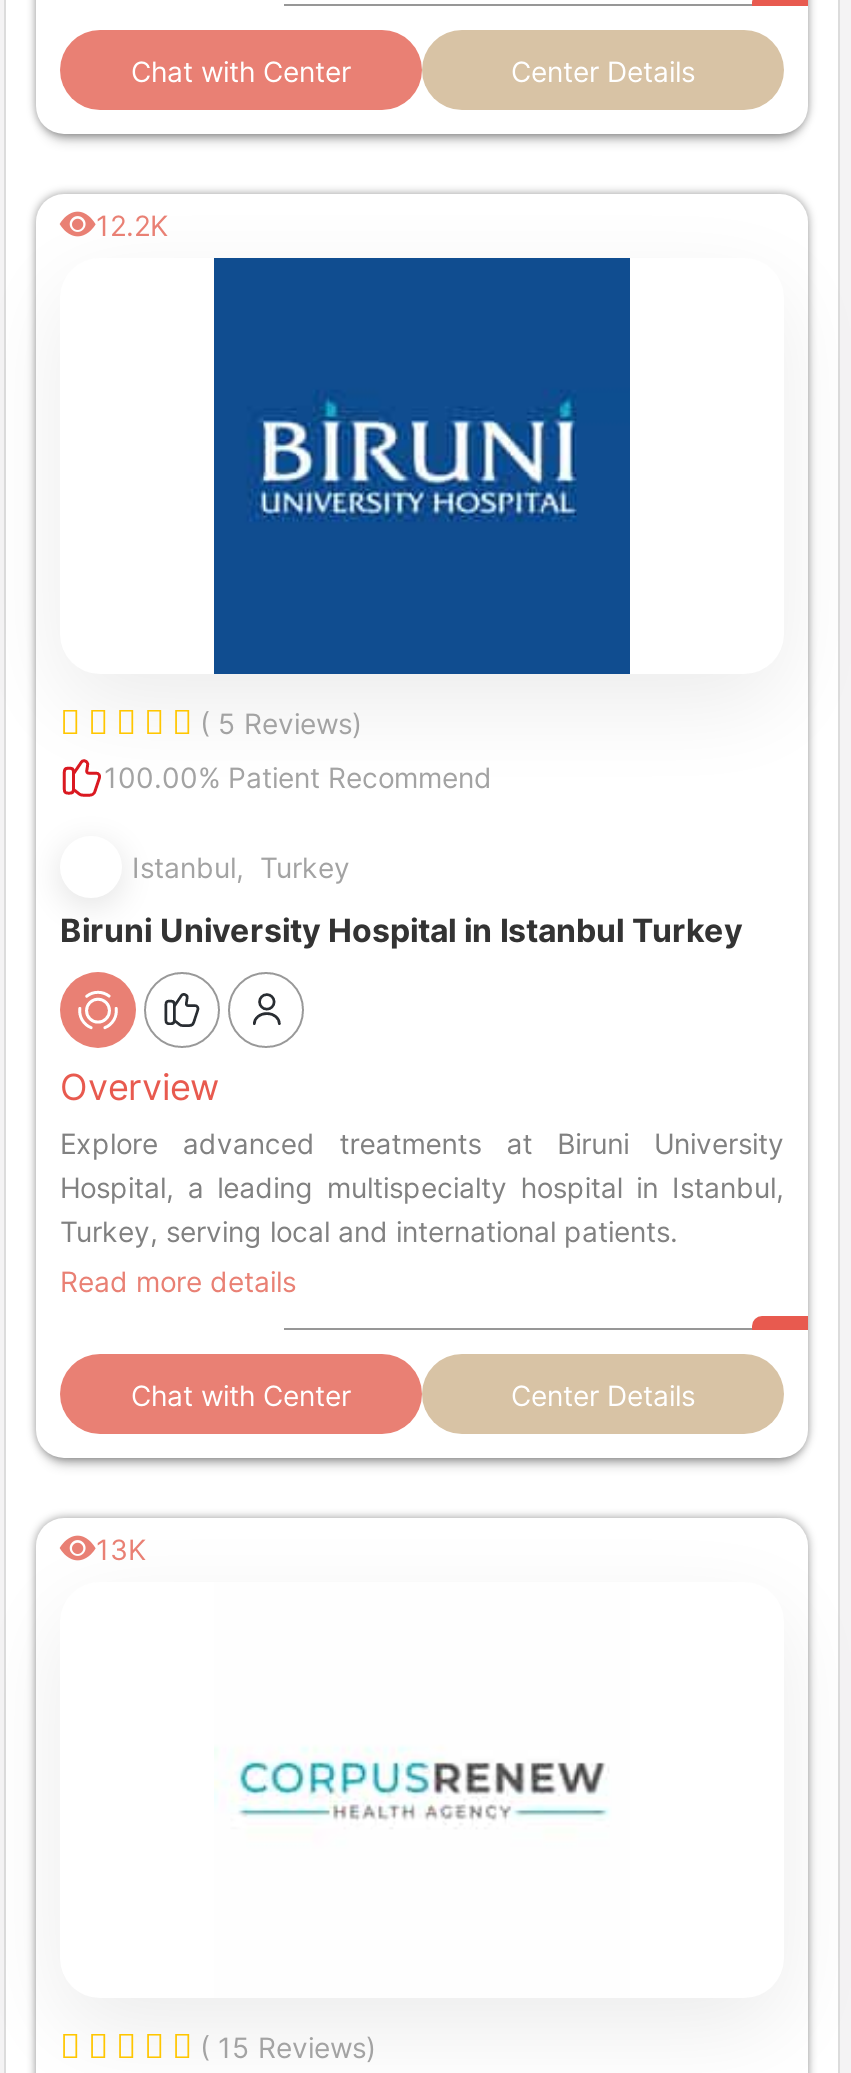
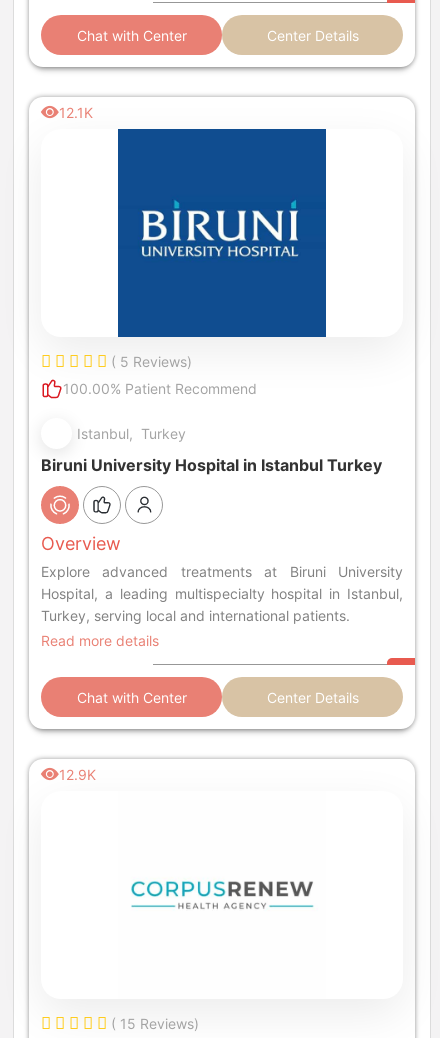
- 12.2K
+ 12.1K

- 13K
+ 12.9K
